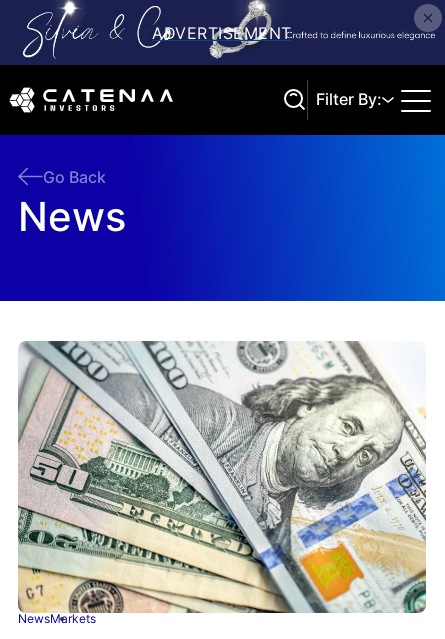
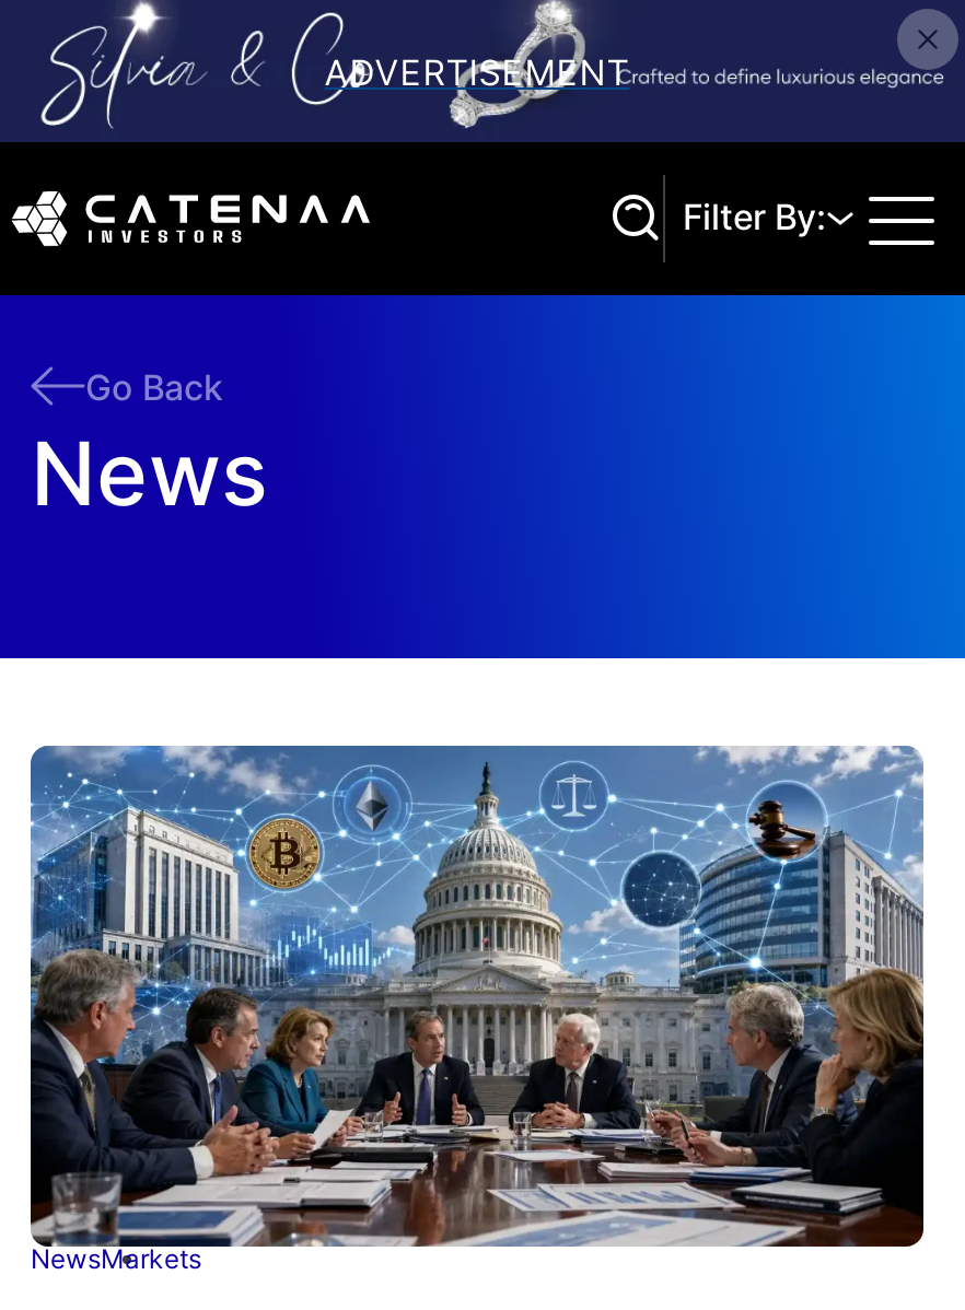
- [image]
+ [image]
